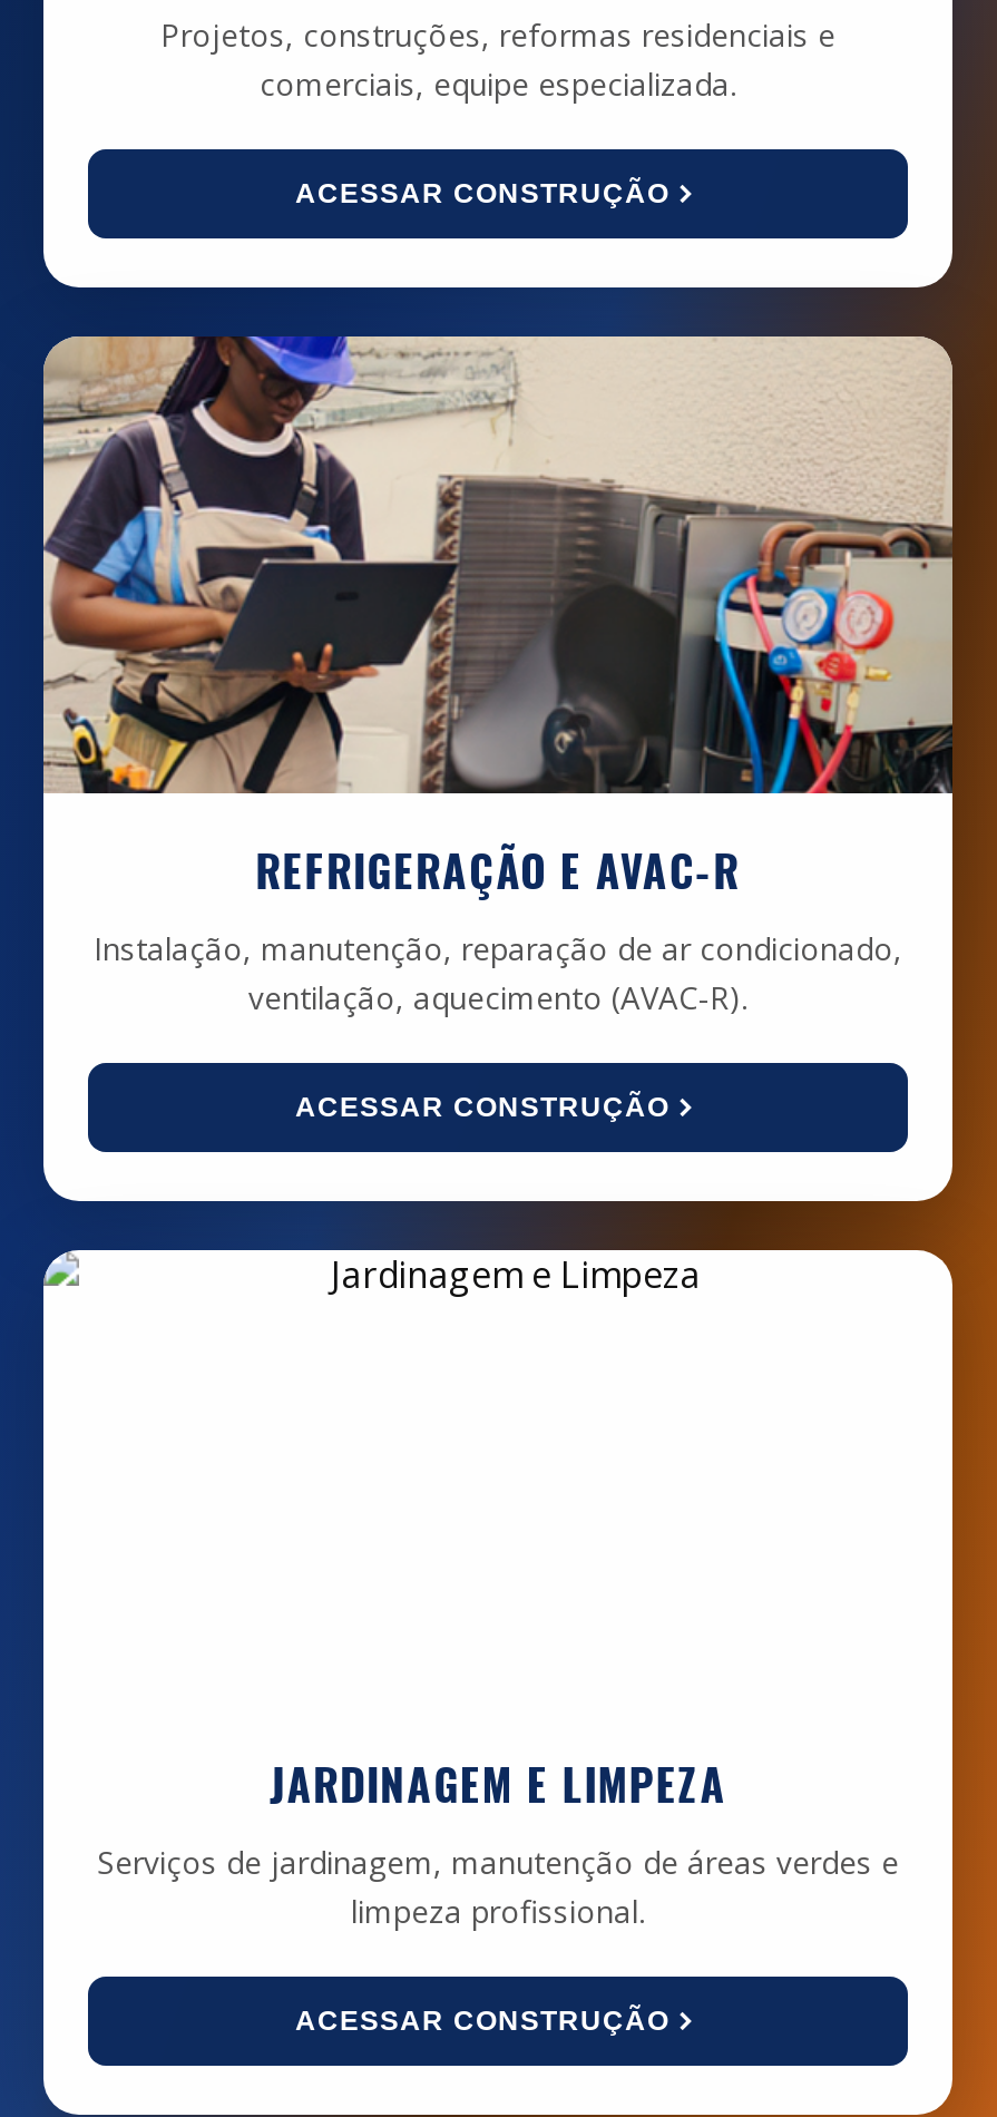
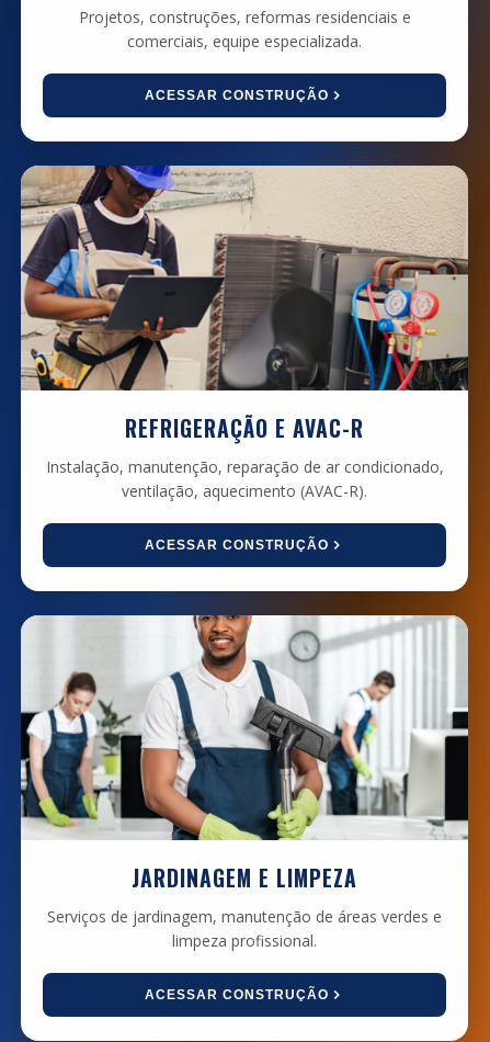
+ [image]
